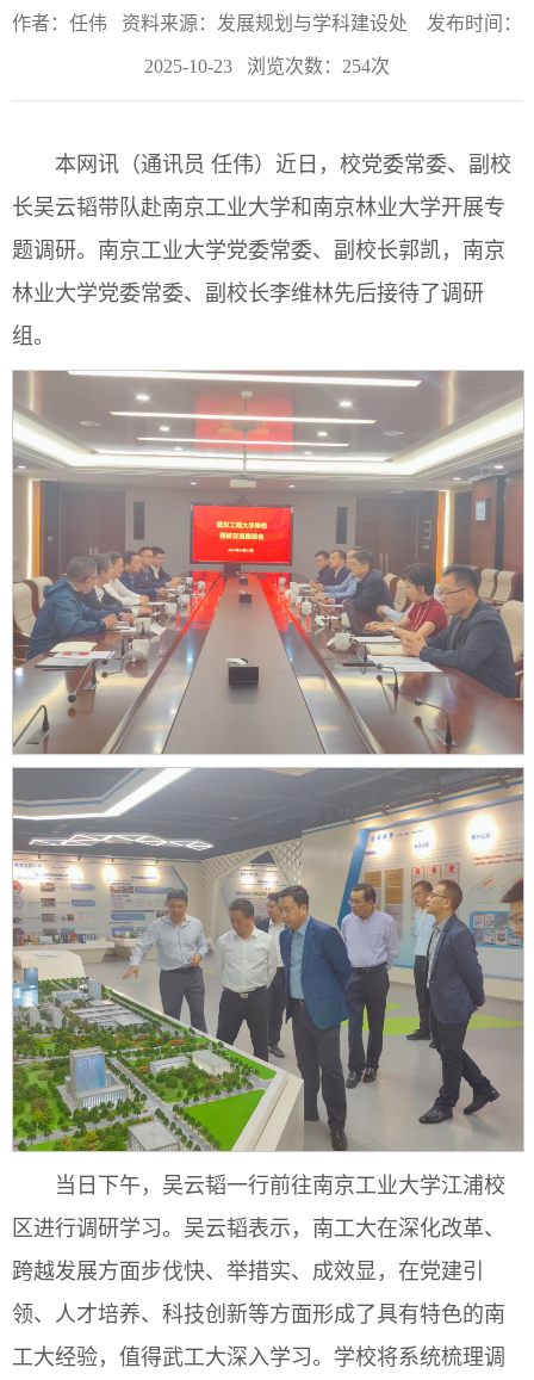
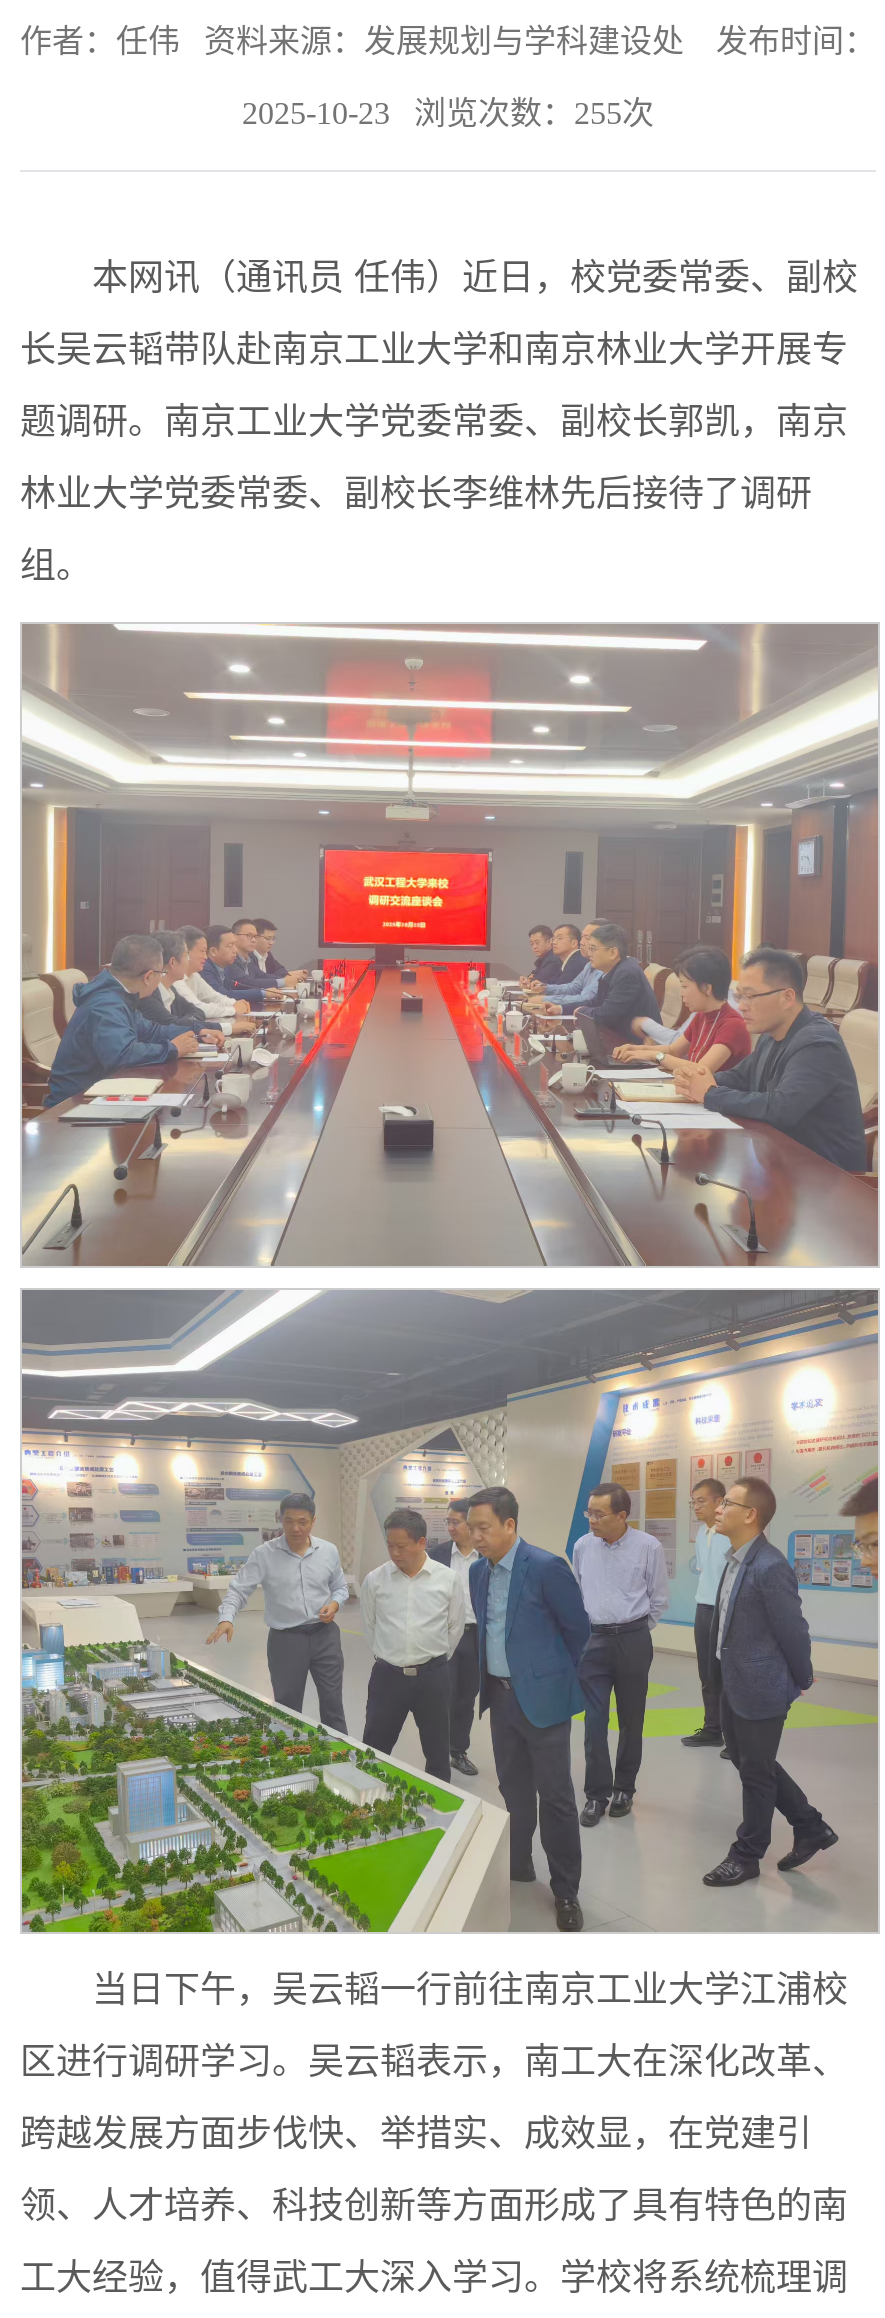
- 2025-10-23 浏览次数：254次
+ 2025-10-23 浏览次数：255次
